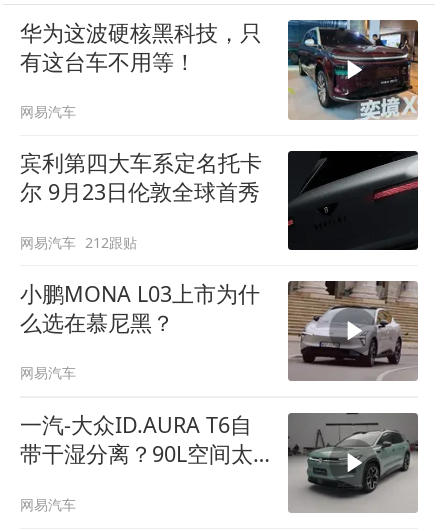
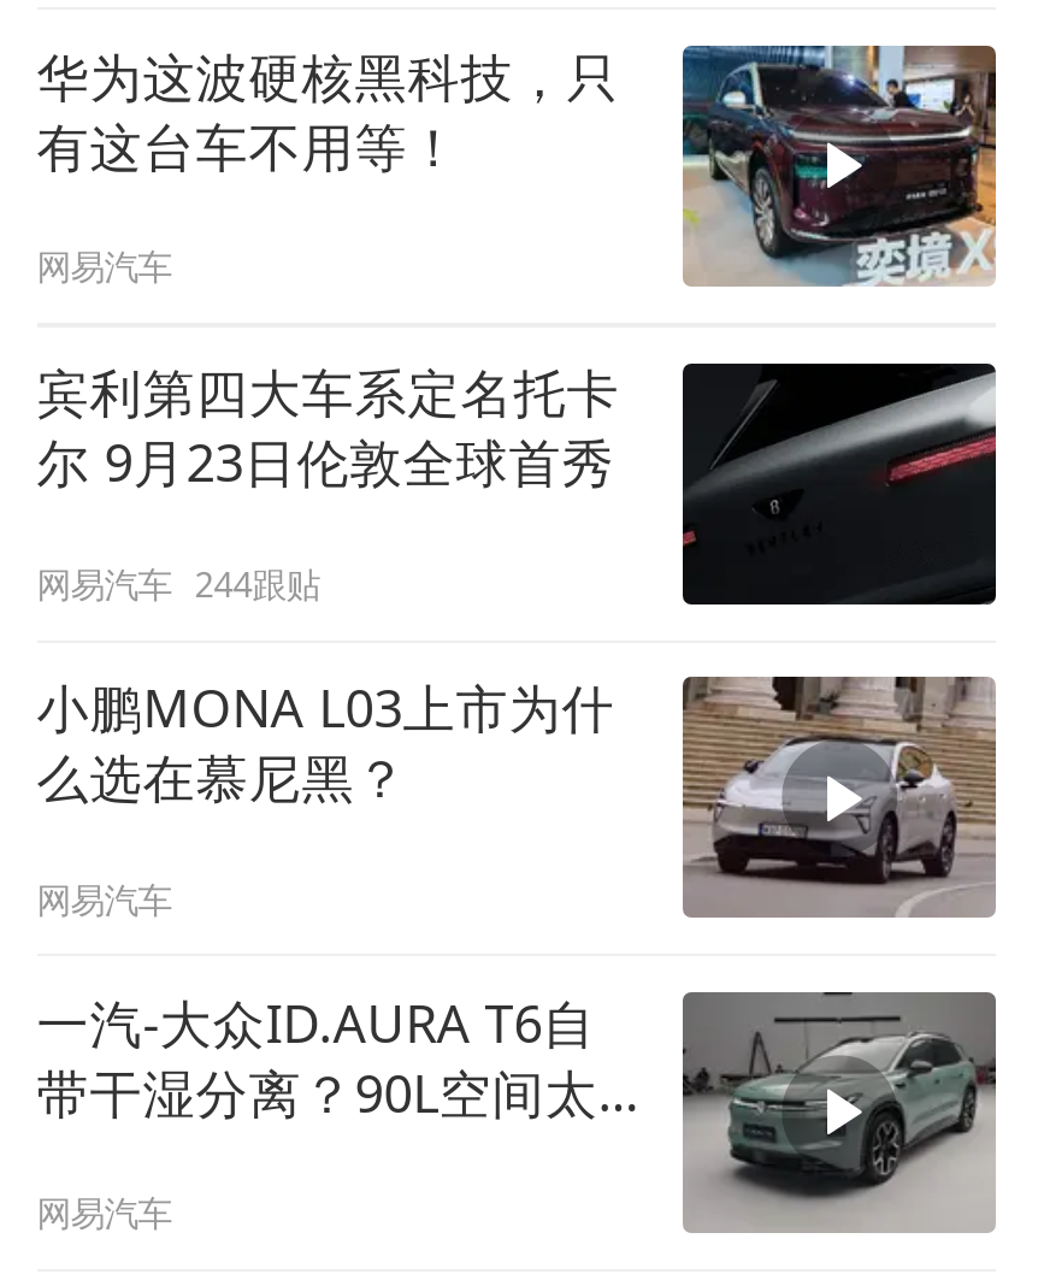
- 网易汽车 212跟贴
+ 网易汽车 244跟贴
